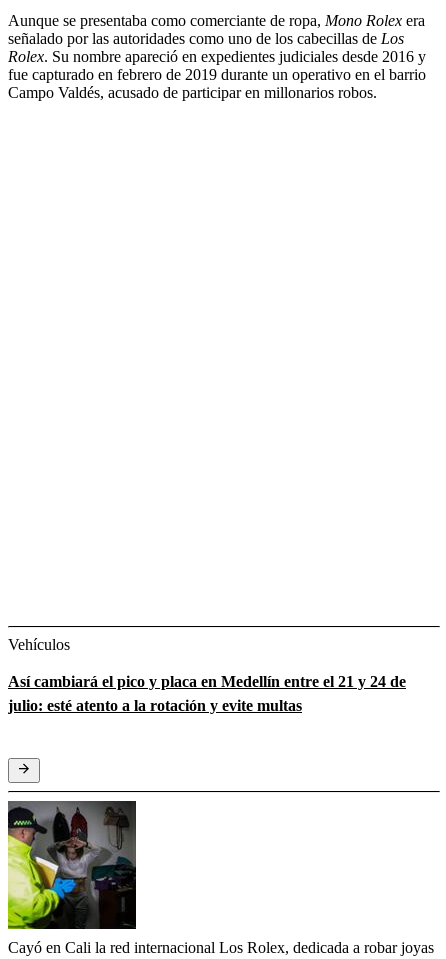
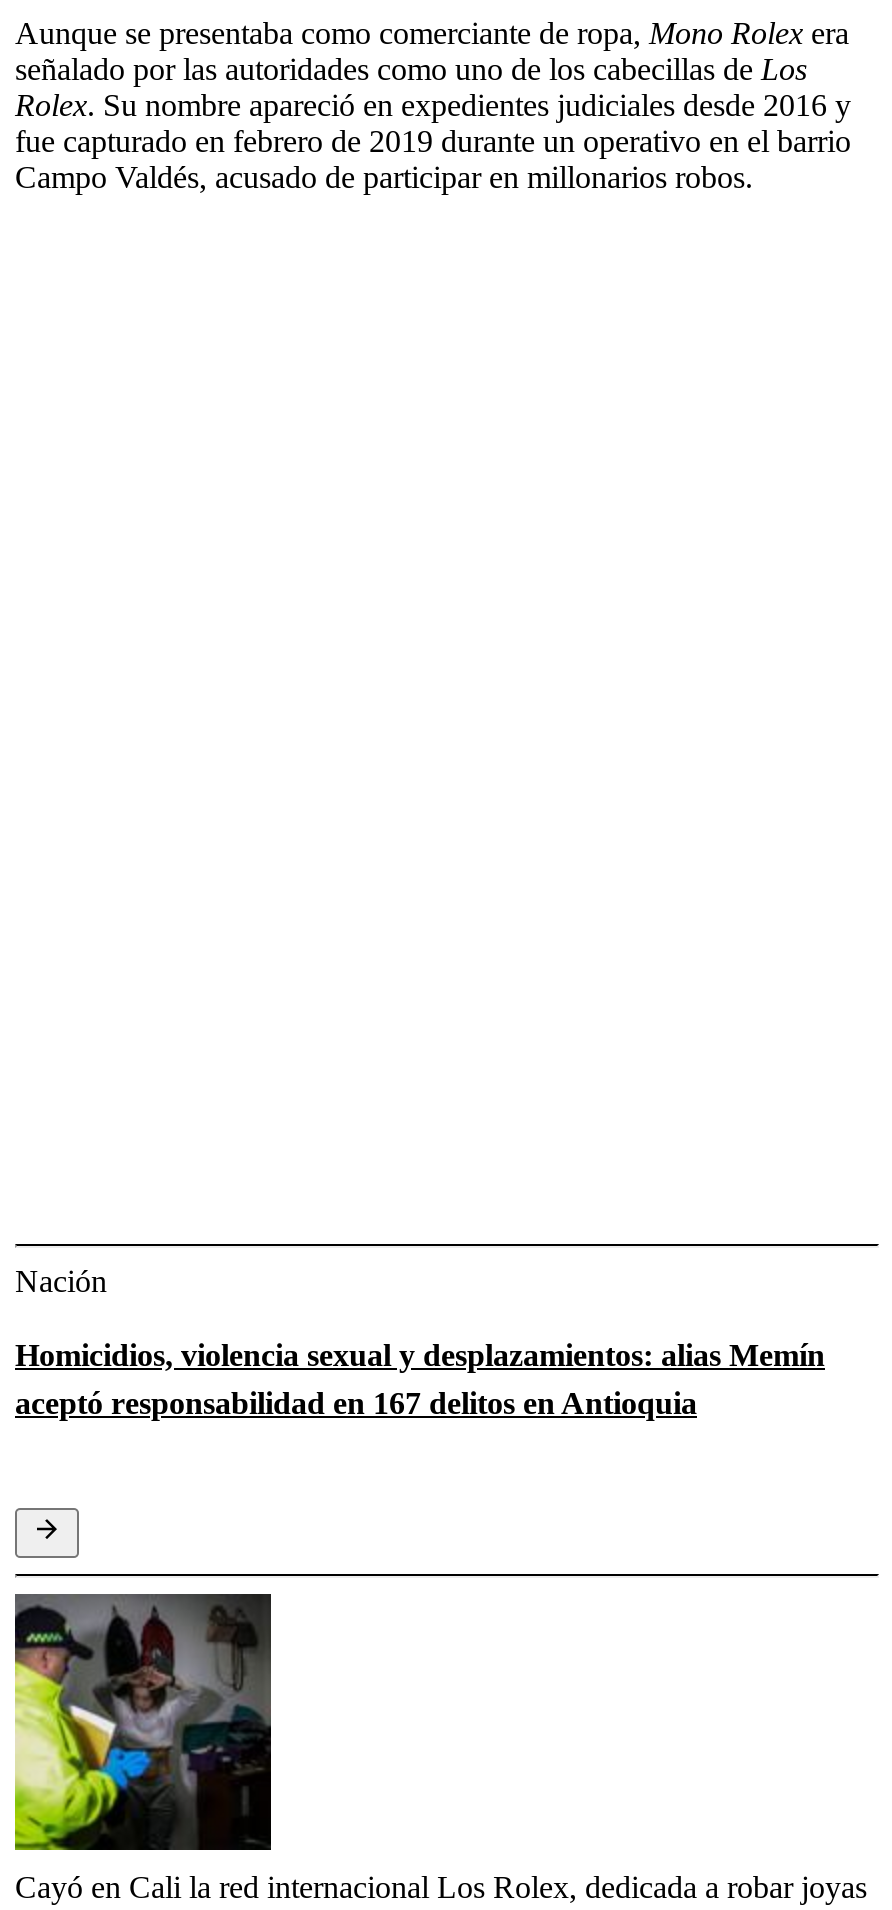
- Vehículos
+ Nación

- Así cambiará el pico y placa en Medellín entre el 21 y 24 de
- julio: esté atento a la rotación y evite multas
+ Homicidios, violencia sexual y desplazamientos: alias Memín
+ aceptó responsabilidad en 167 delitos en Antioquia
